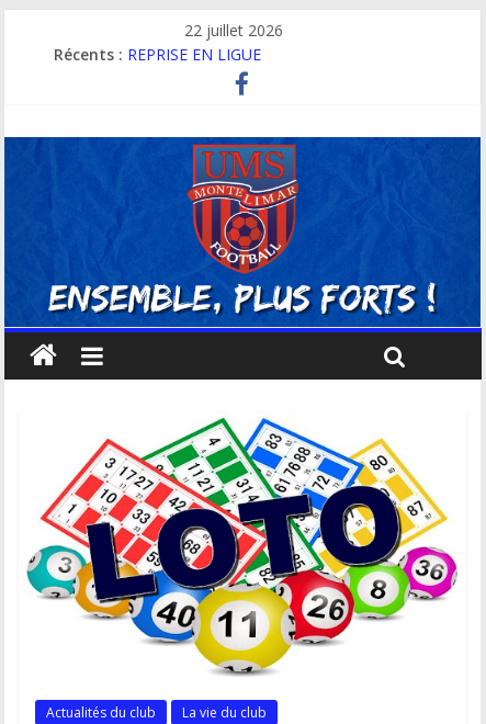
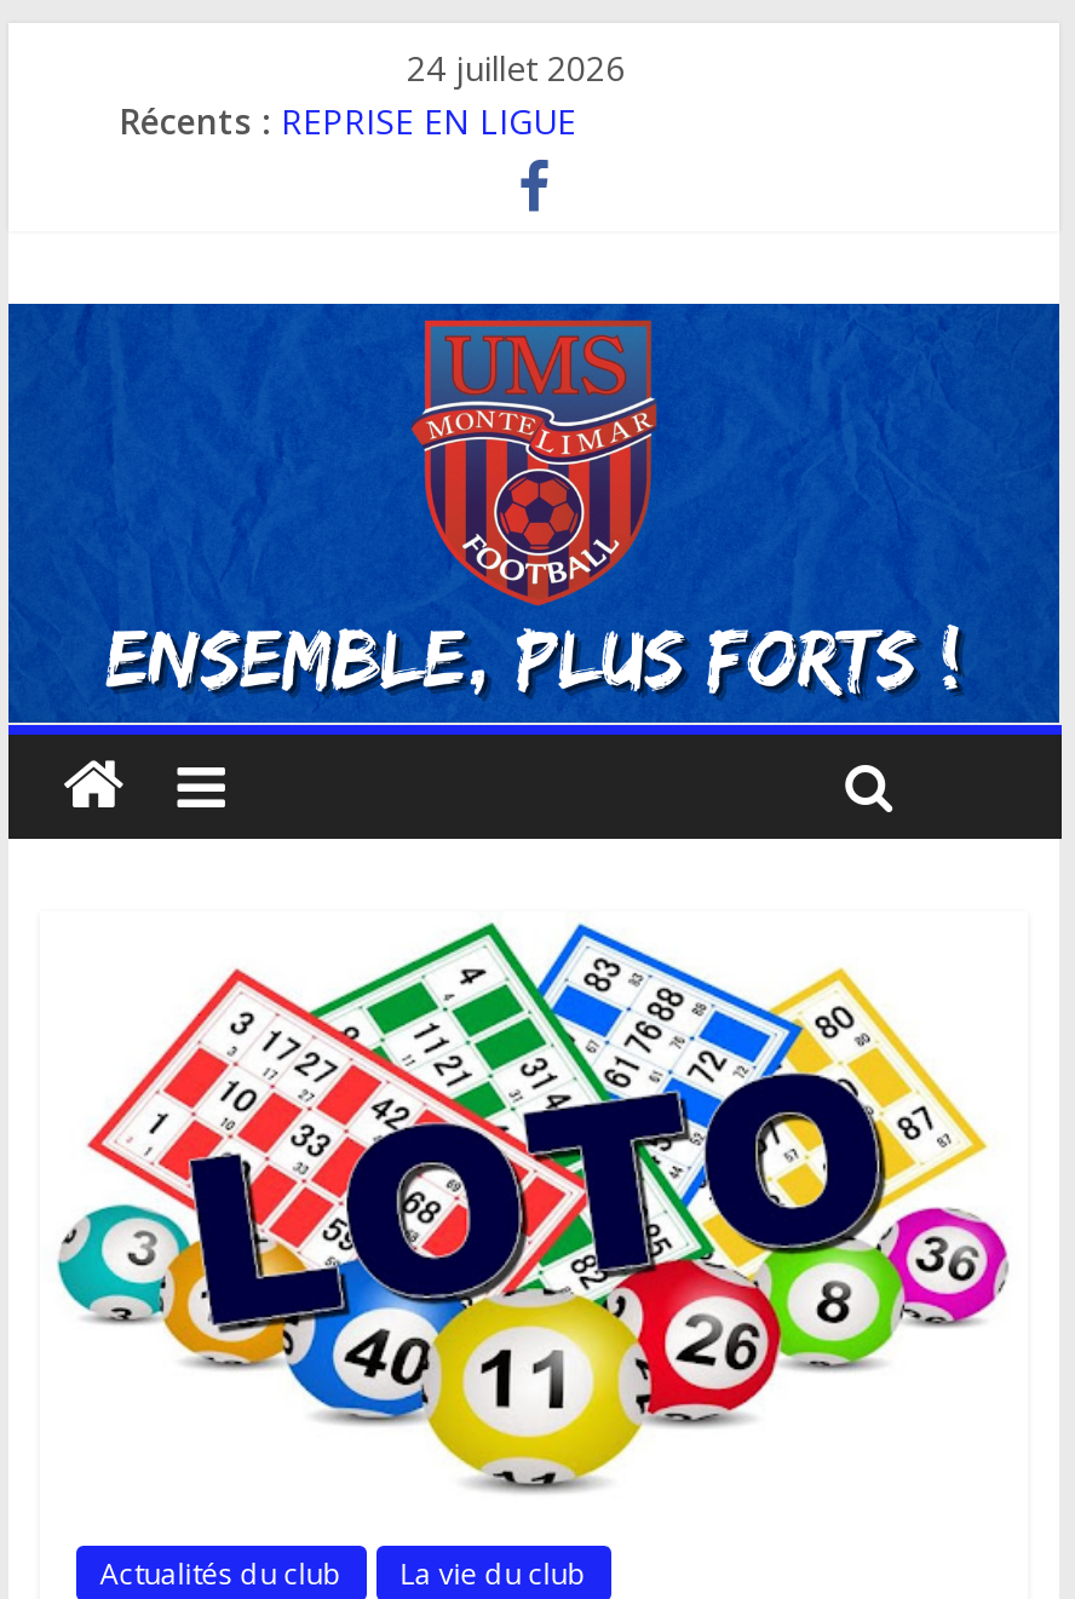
- 22 juillet 2026
+ 24 juillet 2026
